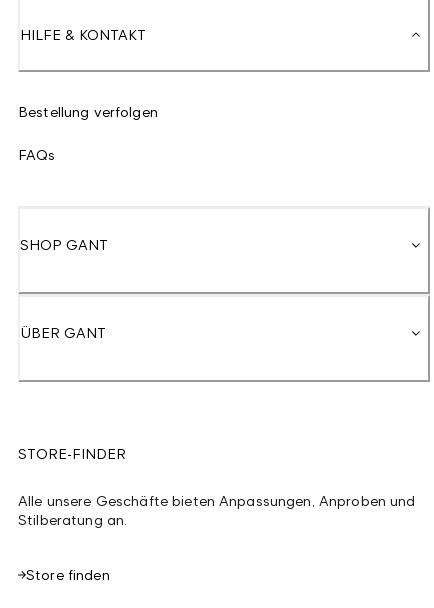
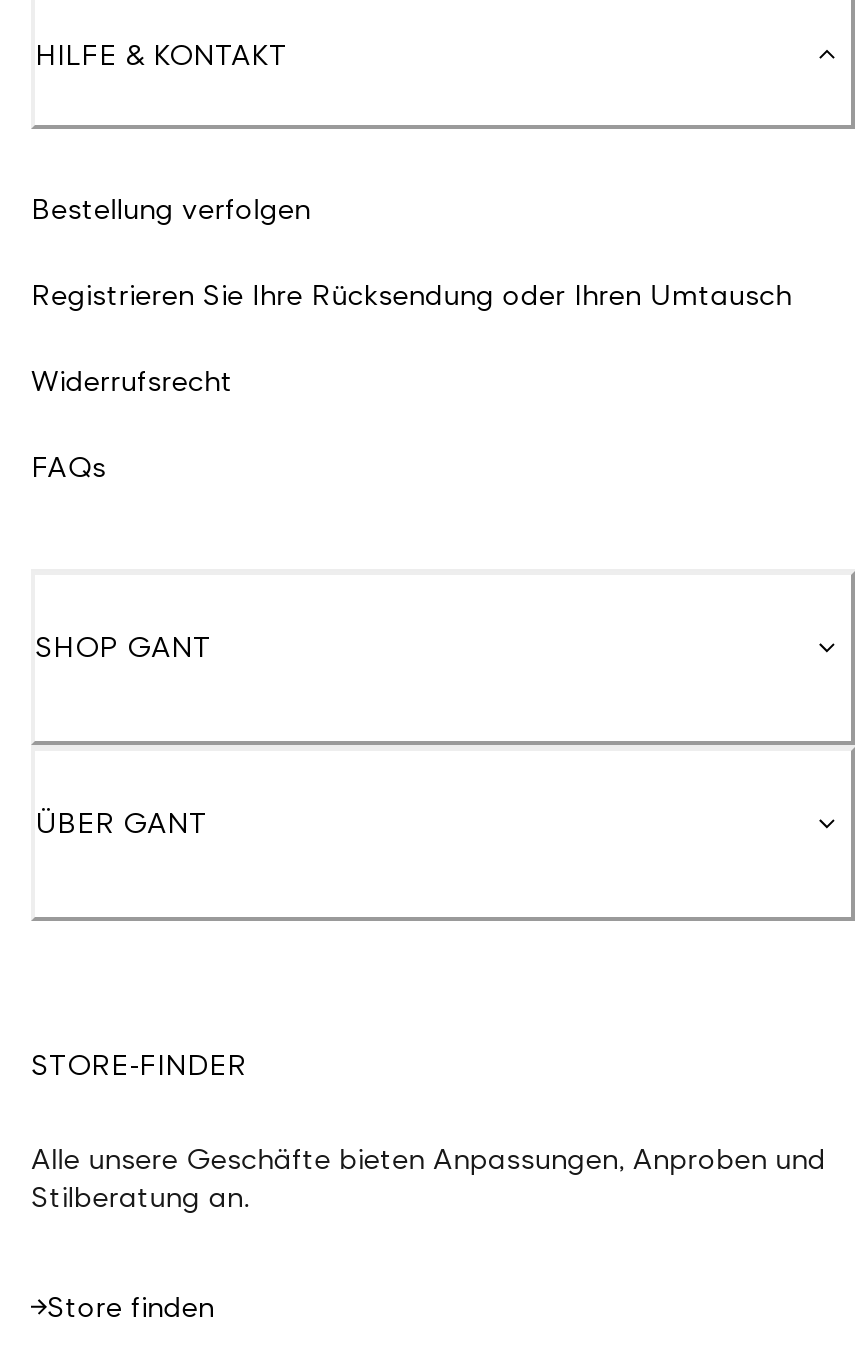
+ Registrieren Sie Ihre Rücksendung oder Ihren Umtausch
+ Widerrufsrecht
